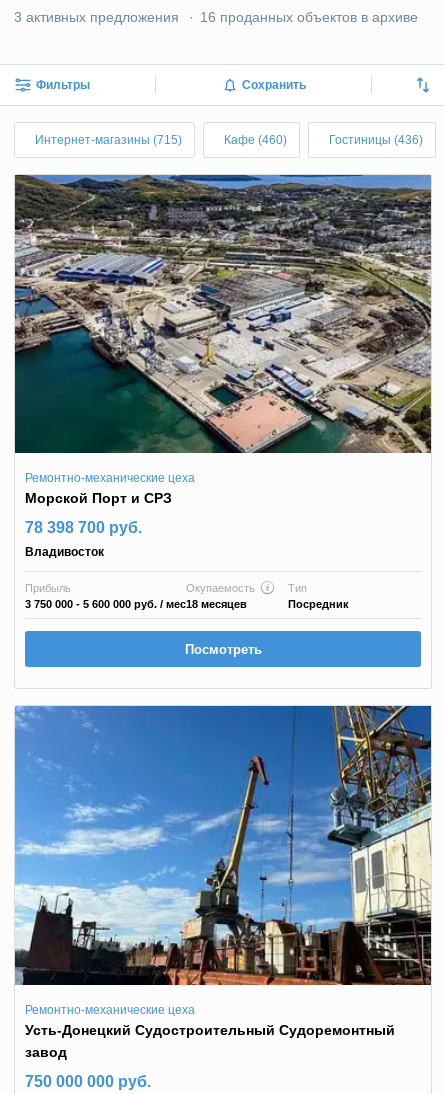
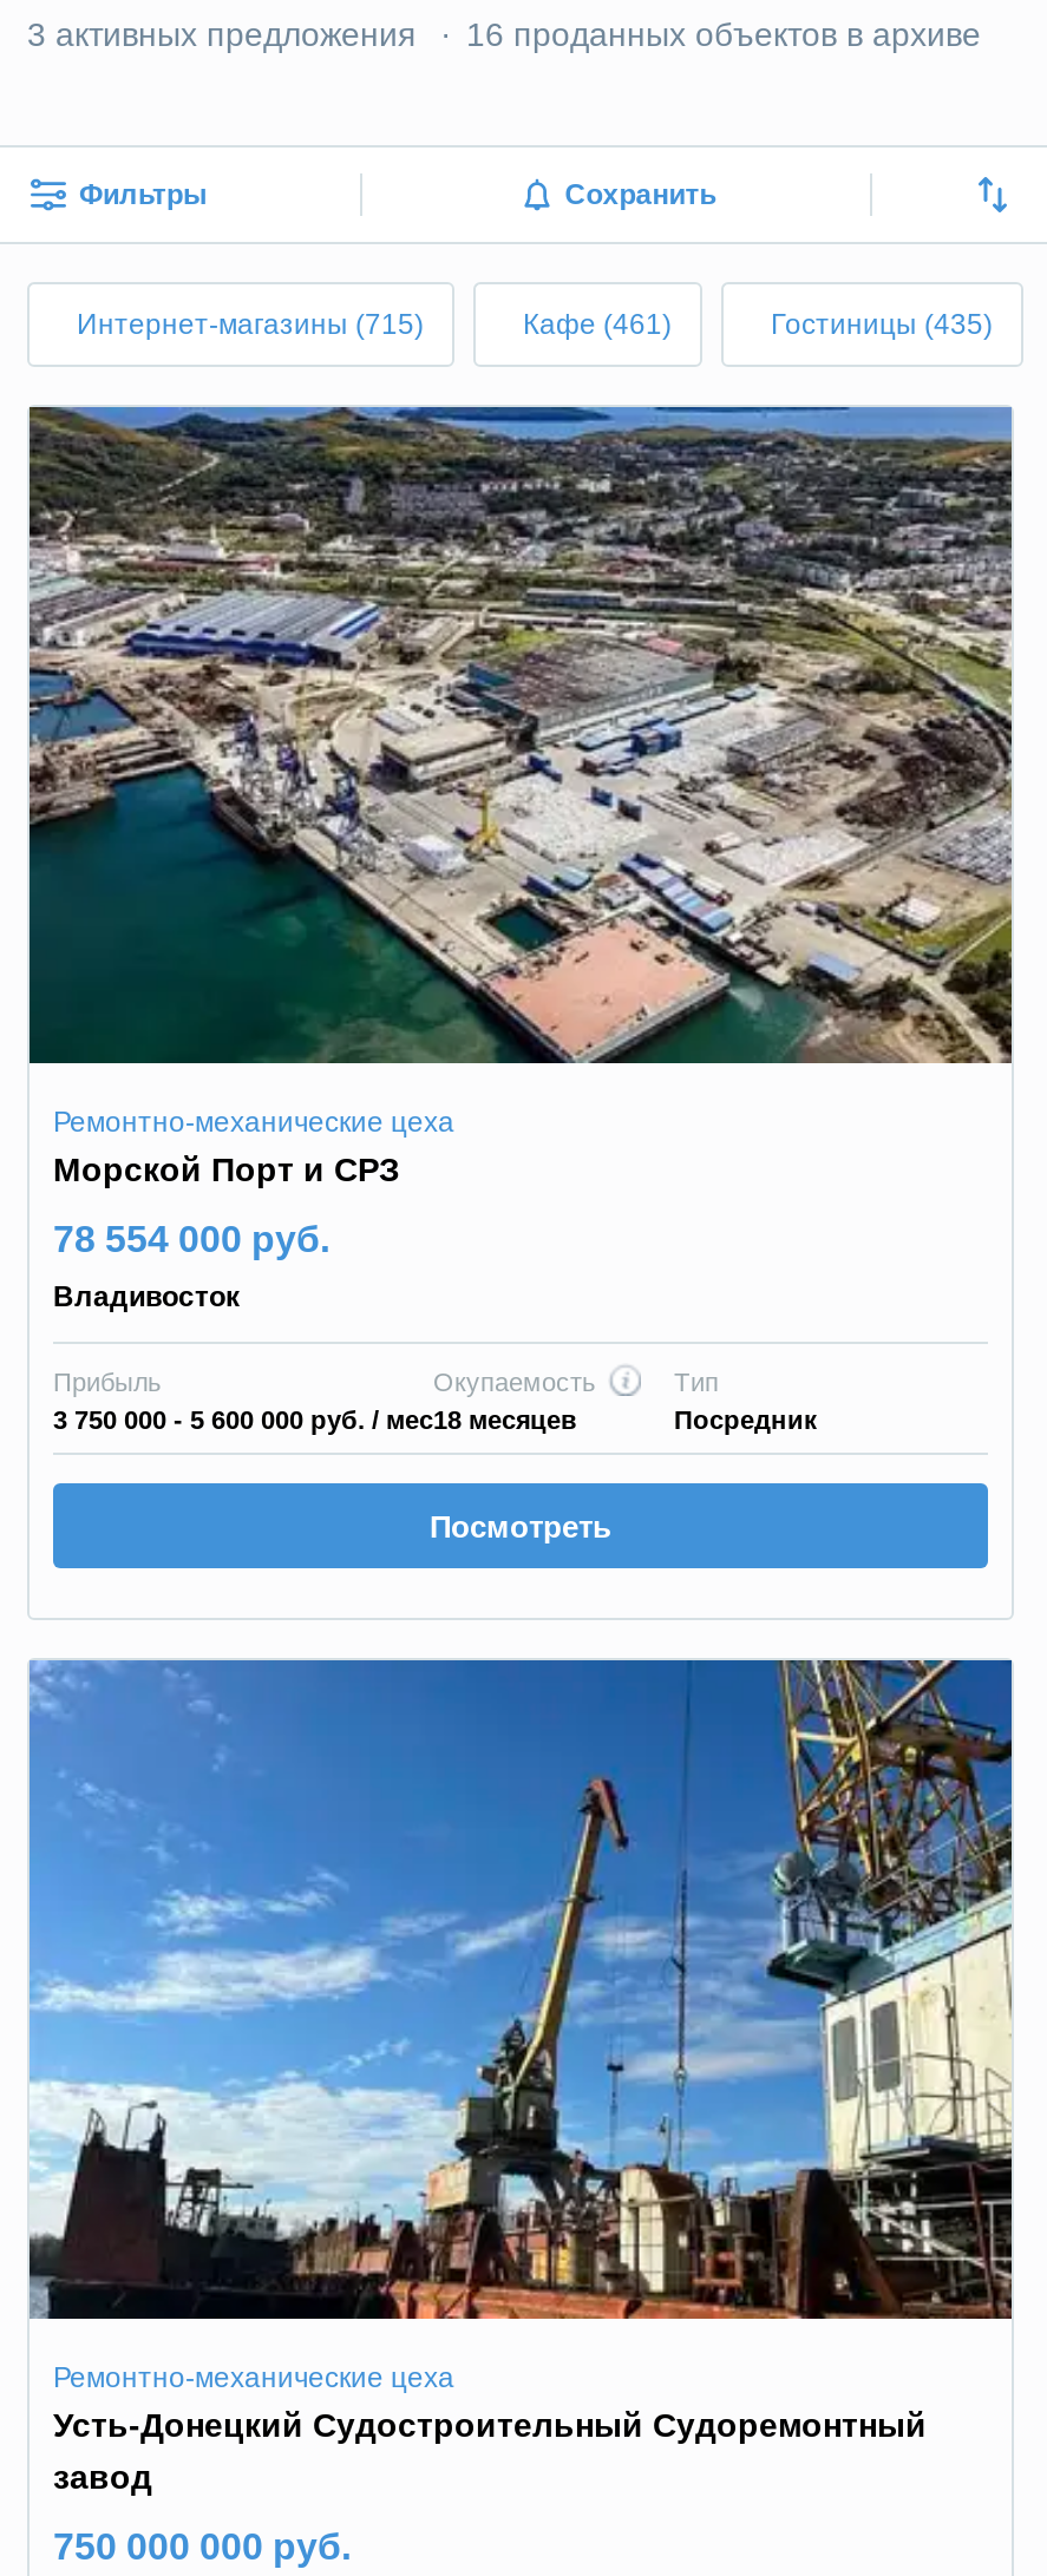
- Кафе (460)
+ Кафе (461)

- Гостиницы (436)
+ Гостиницы (435)

- 78 398 700 руб.
+ 78 554 000 руб.
